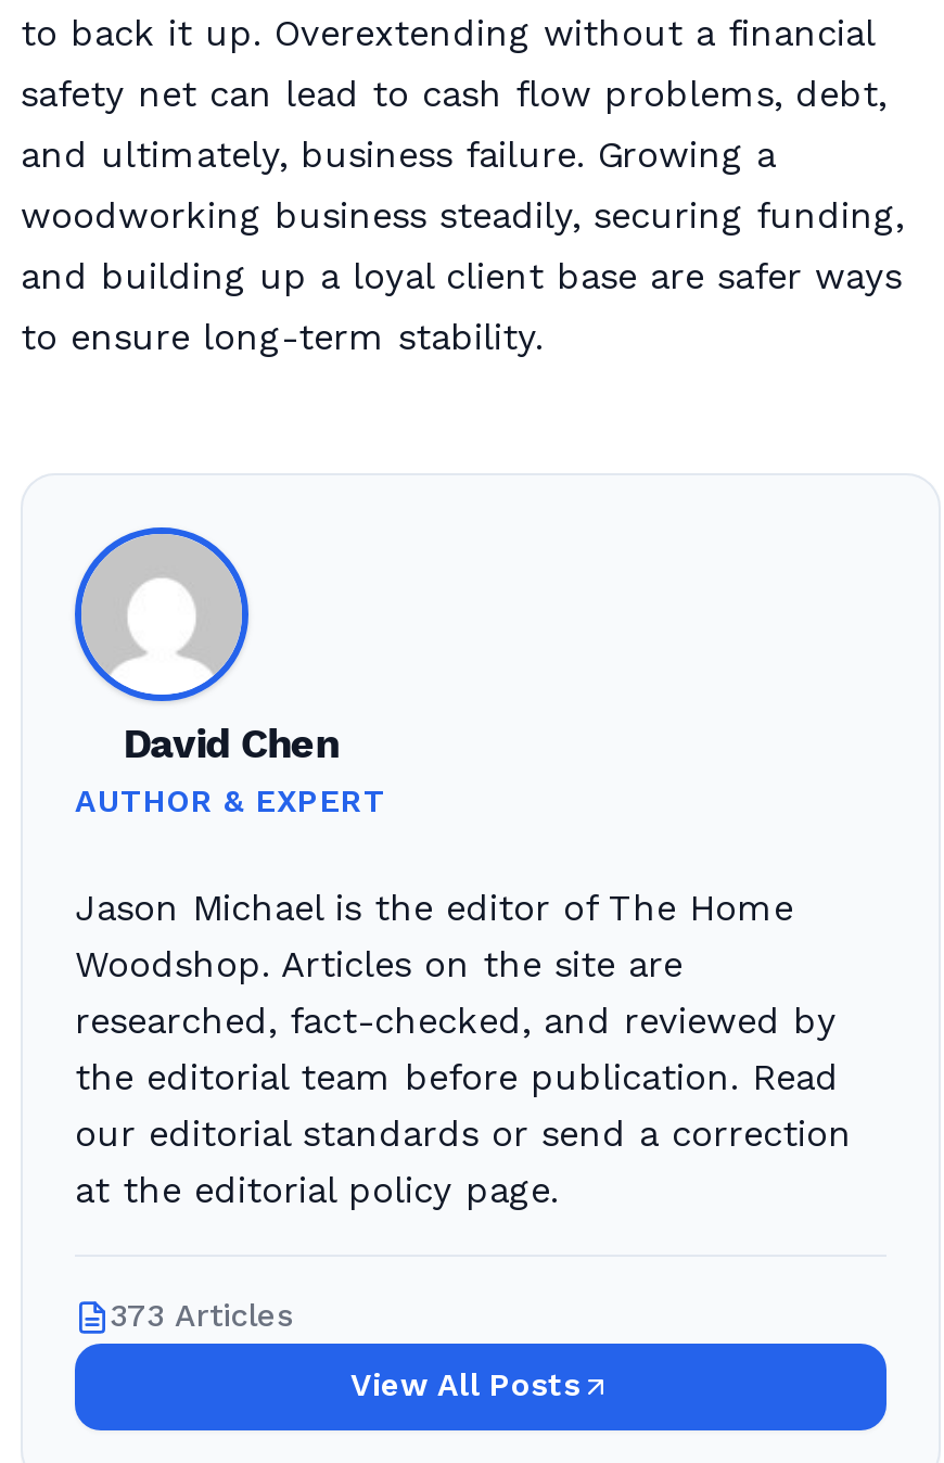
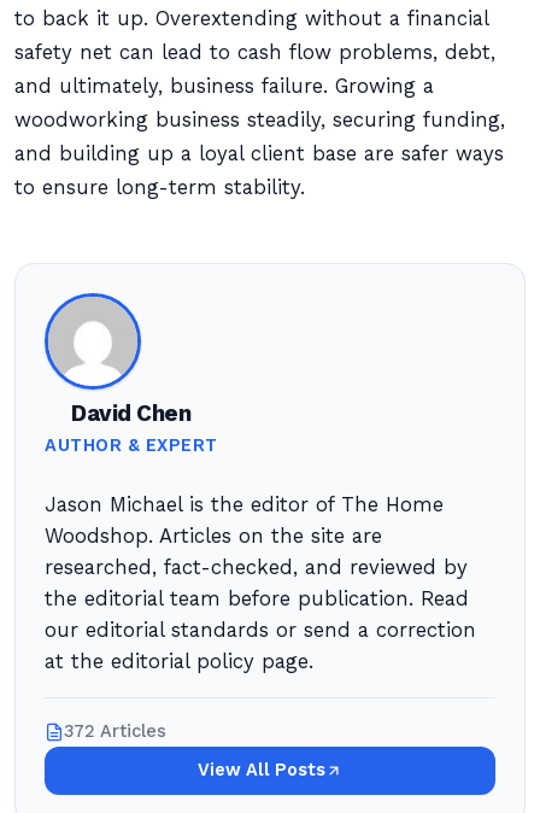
- 373 Articles
+ 372 Articles
